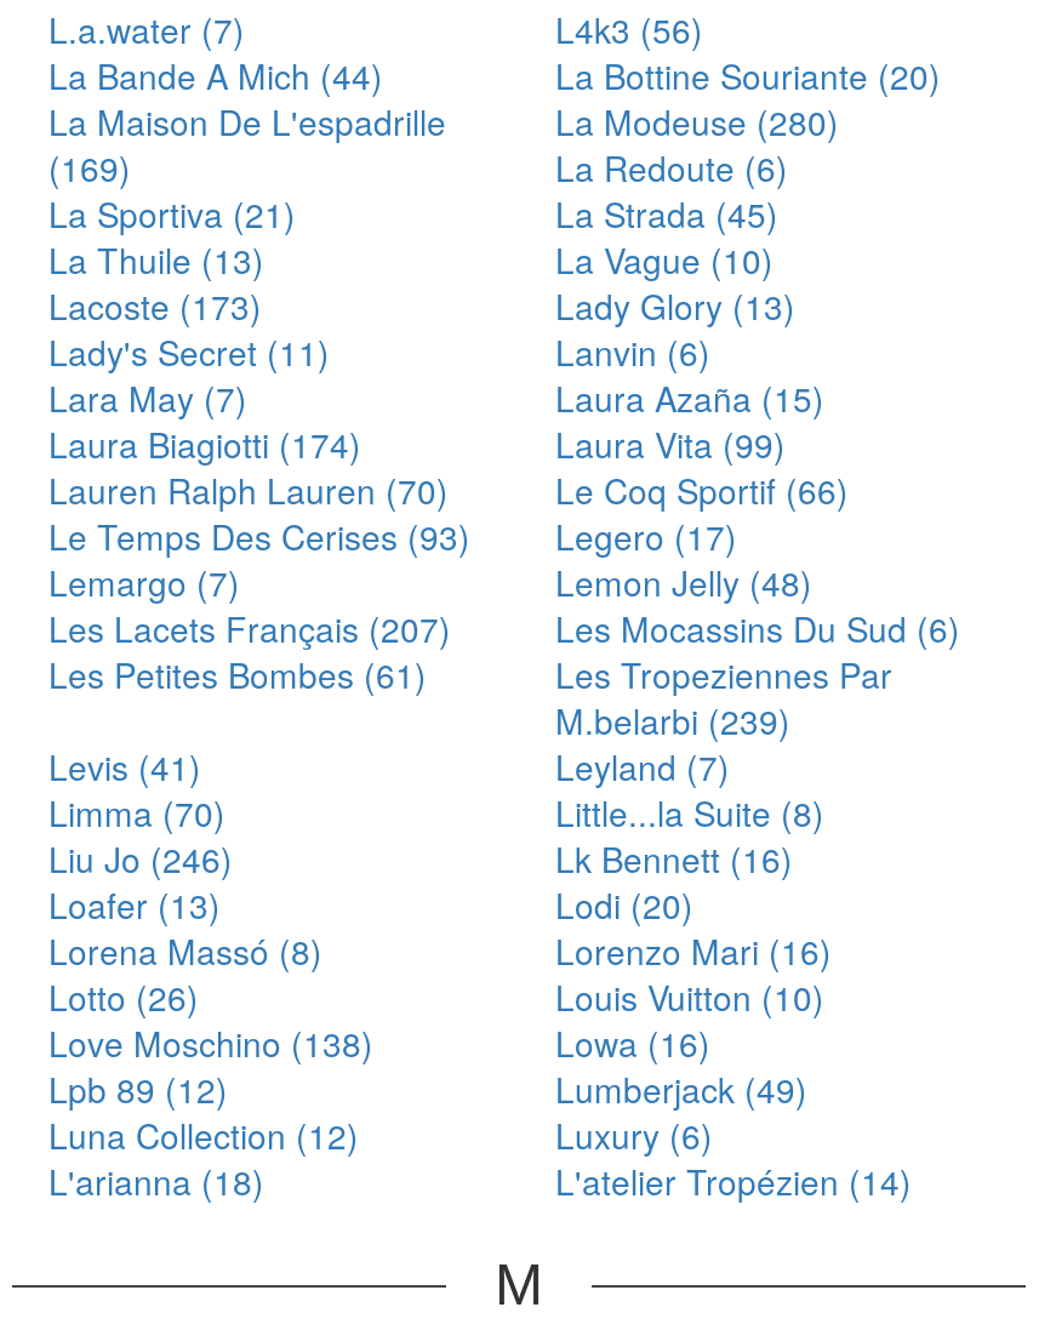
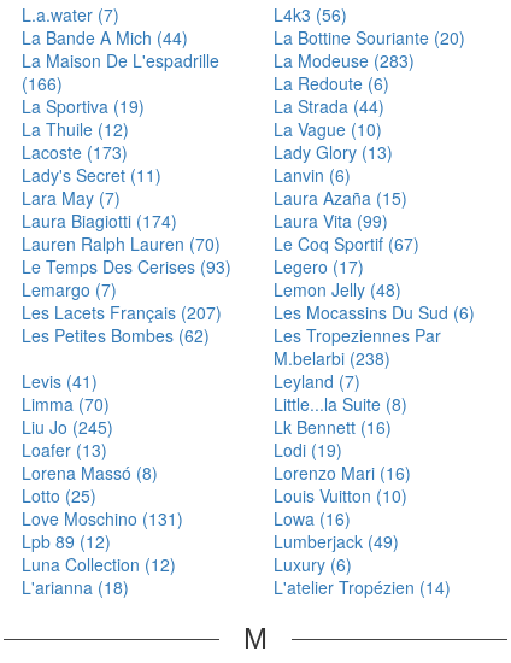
- La Modeuse (280)
+ La Modeuse (283)

- (169)
+ (166)

- La Sportiva (21)
+ La Sportiva (19)

- La Strada (45)
+ La Strada (44)

- La Thuile (13)
+ La Thuile (12)

- Le Coq Sportif (66)
+ Le Coq Sportif (67)

- Les Petites Bombes (61)
+ Les Petites Bombes (62)

- M.belarbi (239)
+ M.belarbi (238)

- Liu Jo (246)
+ Liu Jo (245)

- Lodi (20)
+ Lodi (19)

- Lotto (26)
+ Lotto (25)

- Love Moschino (138)
+ Love Moschino (131)
